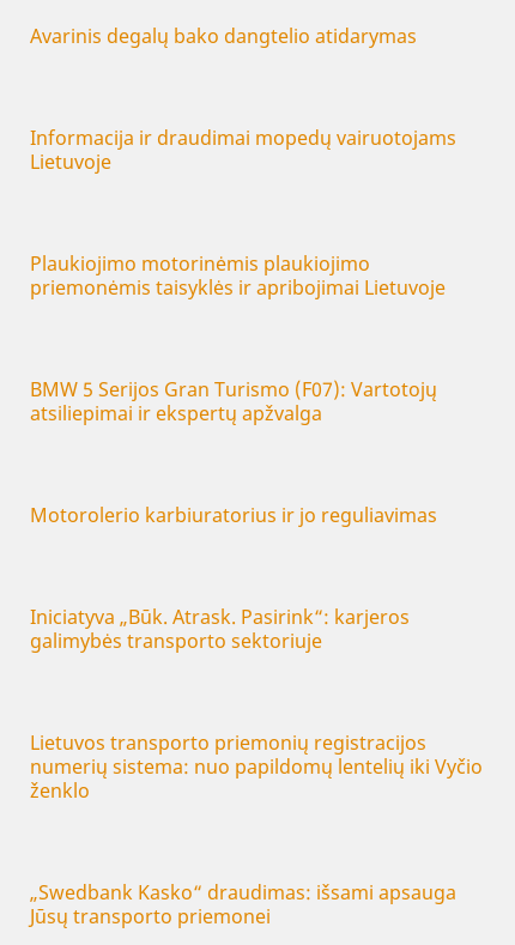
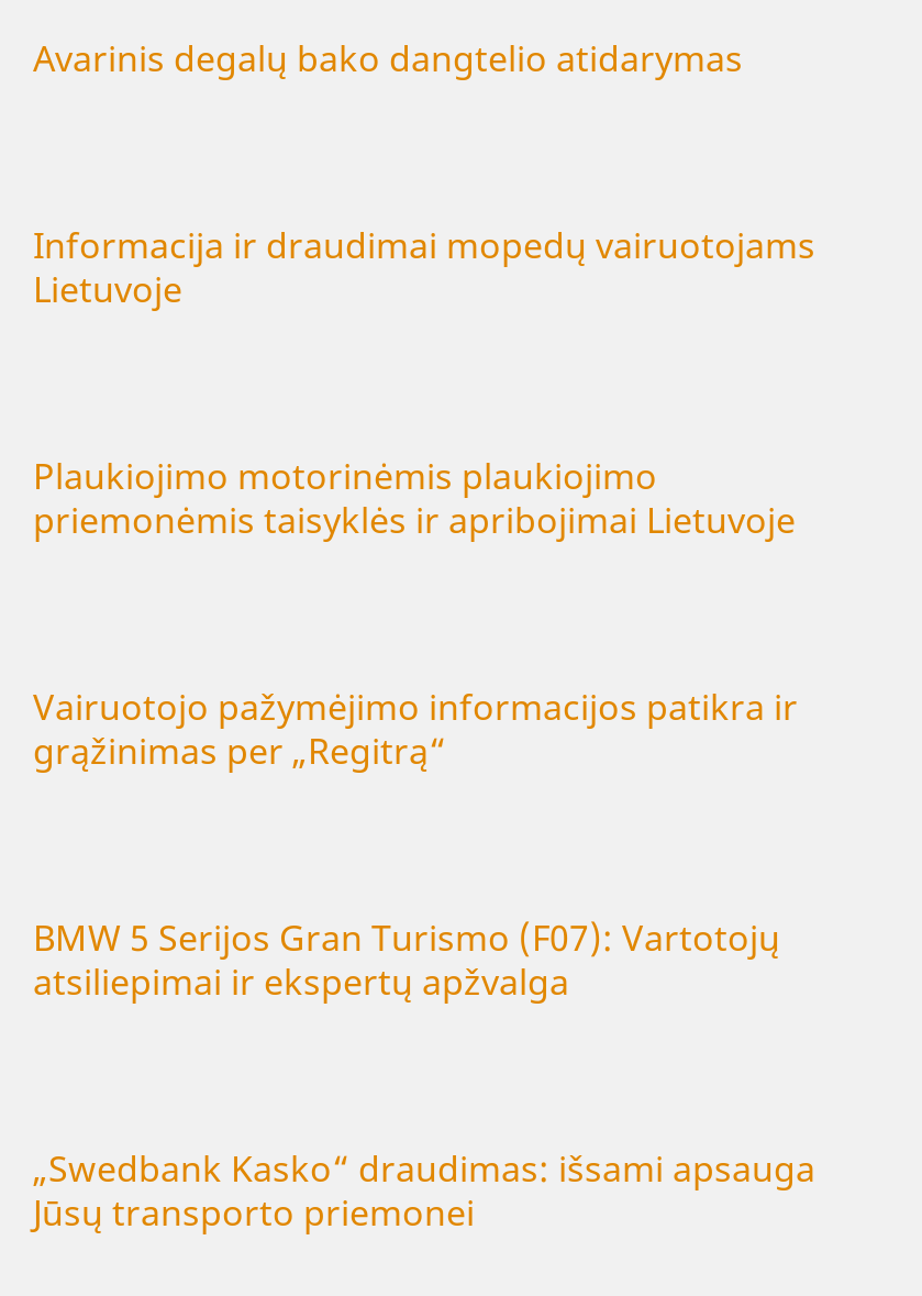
+ Vairuotojo pažymėjimo informacijos patikra ir
+ grąžinimas per „Regitrą“

moved down: BMW 5 Serijos Gran Turismo (F07): Vartotojų | atsiliepimai ir ekspertų apžvalga

- Motorolerio karbiuratorius ir jo reguliavimas

- Iniciatyva „Būk. Atrask. Pasirink“: karjeros
- galimybės transporto sektoriuje

- Lietuvos transporto priemonių registracijos
- numerių sistema: nuo papildomų lentelių iki Vyčio
- ženklo
